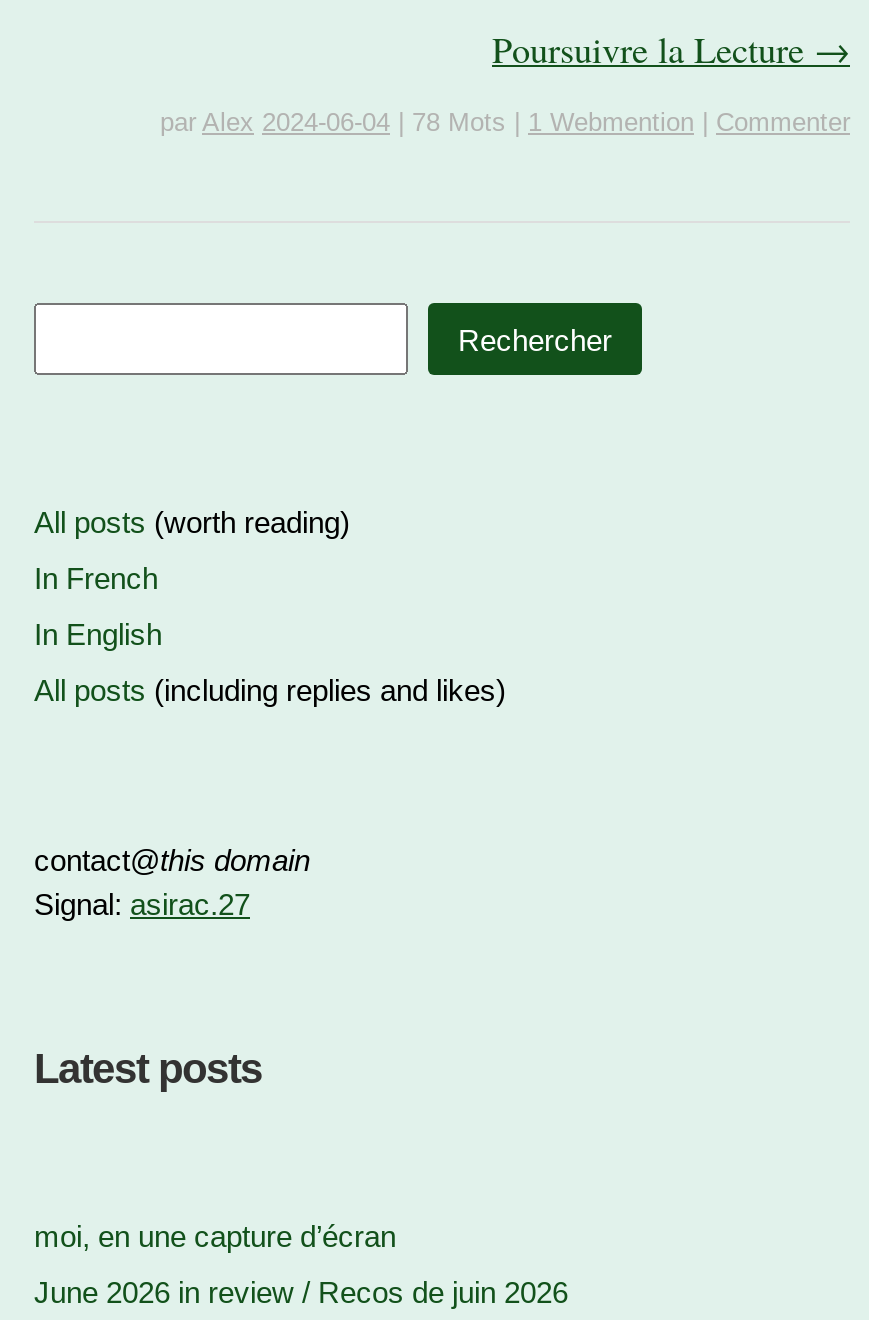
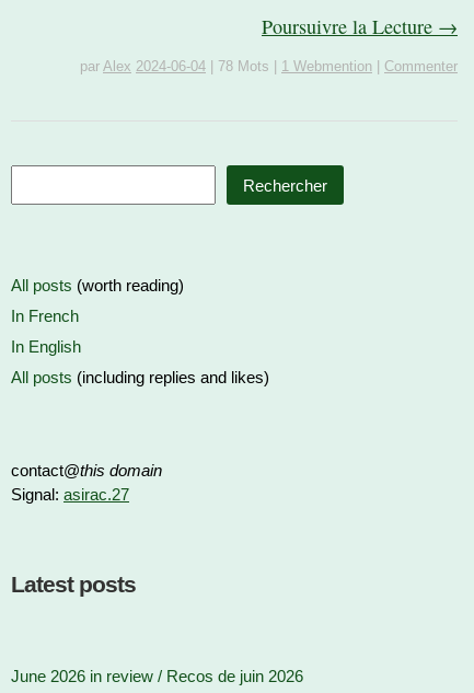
- moi, en une capture d’écran
